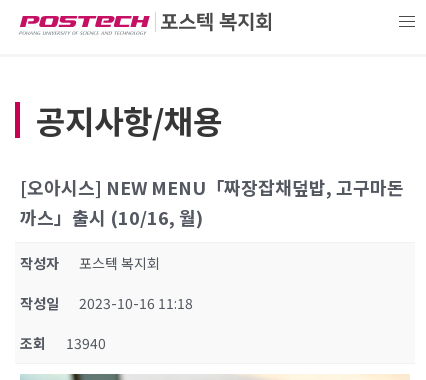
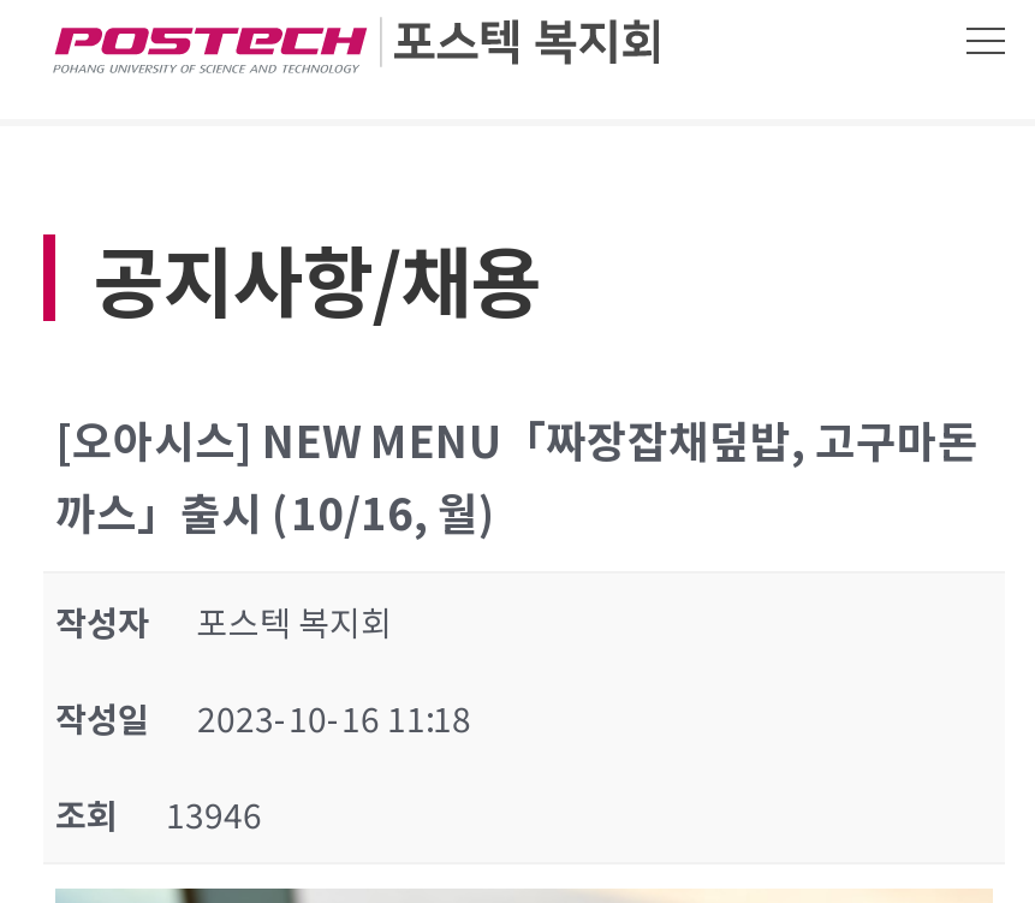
- 조회 13940
+ 조회 13946
